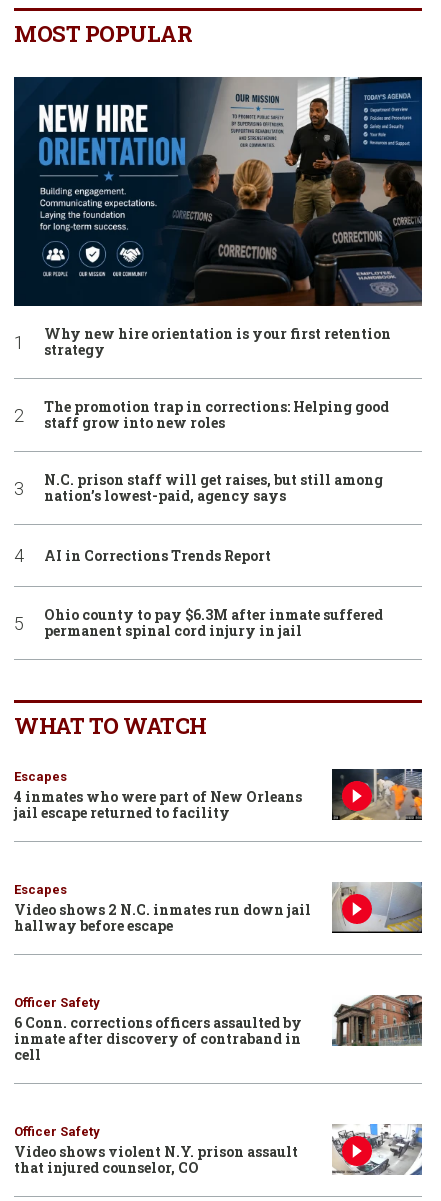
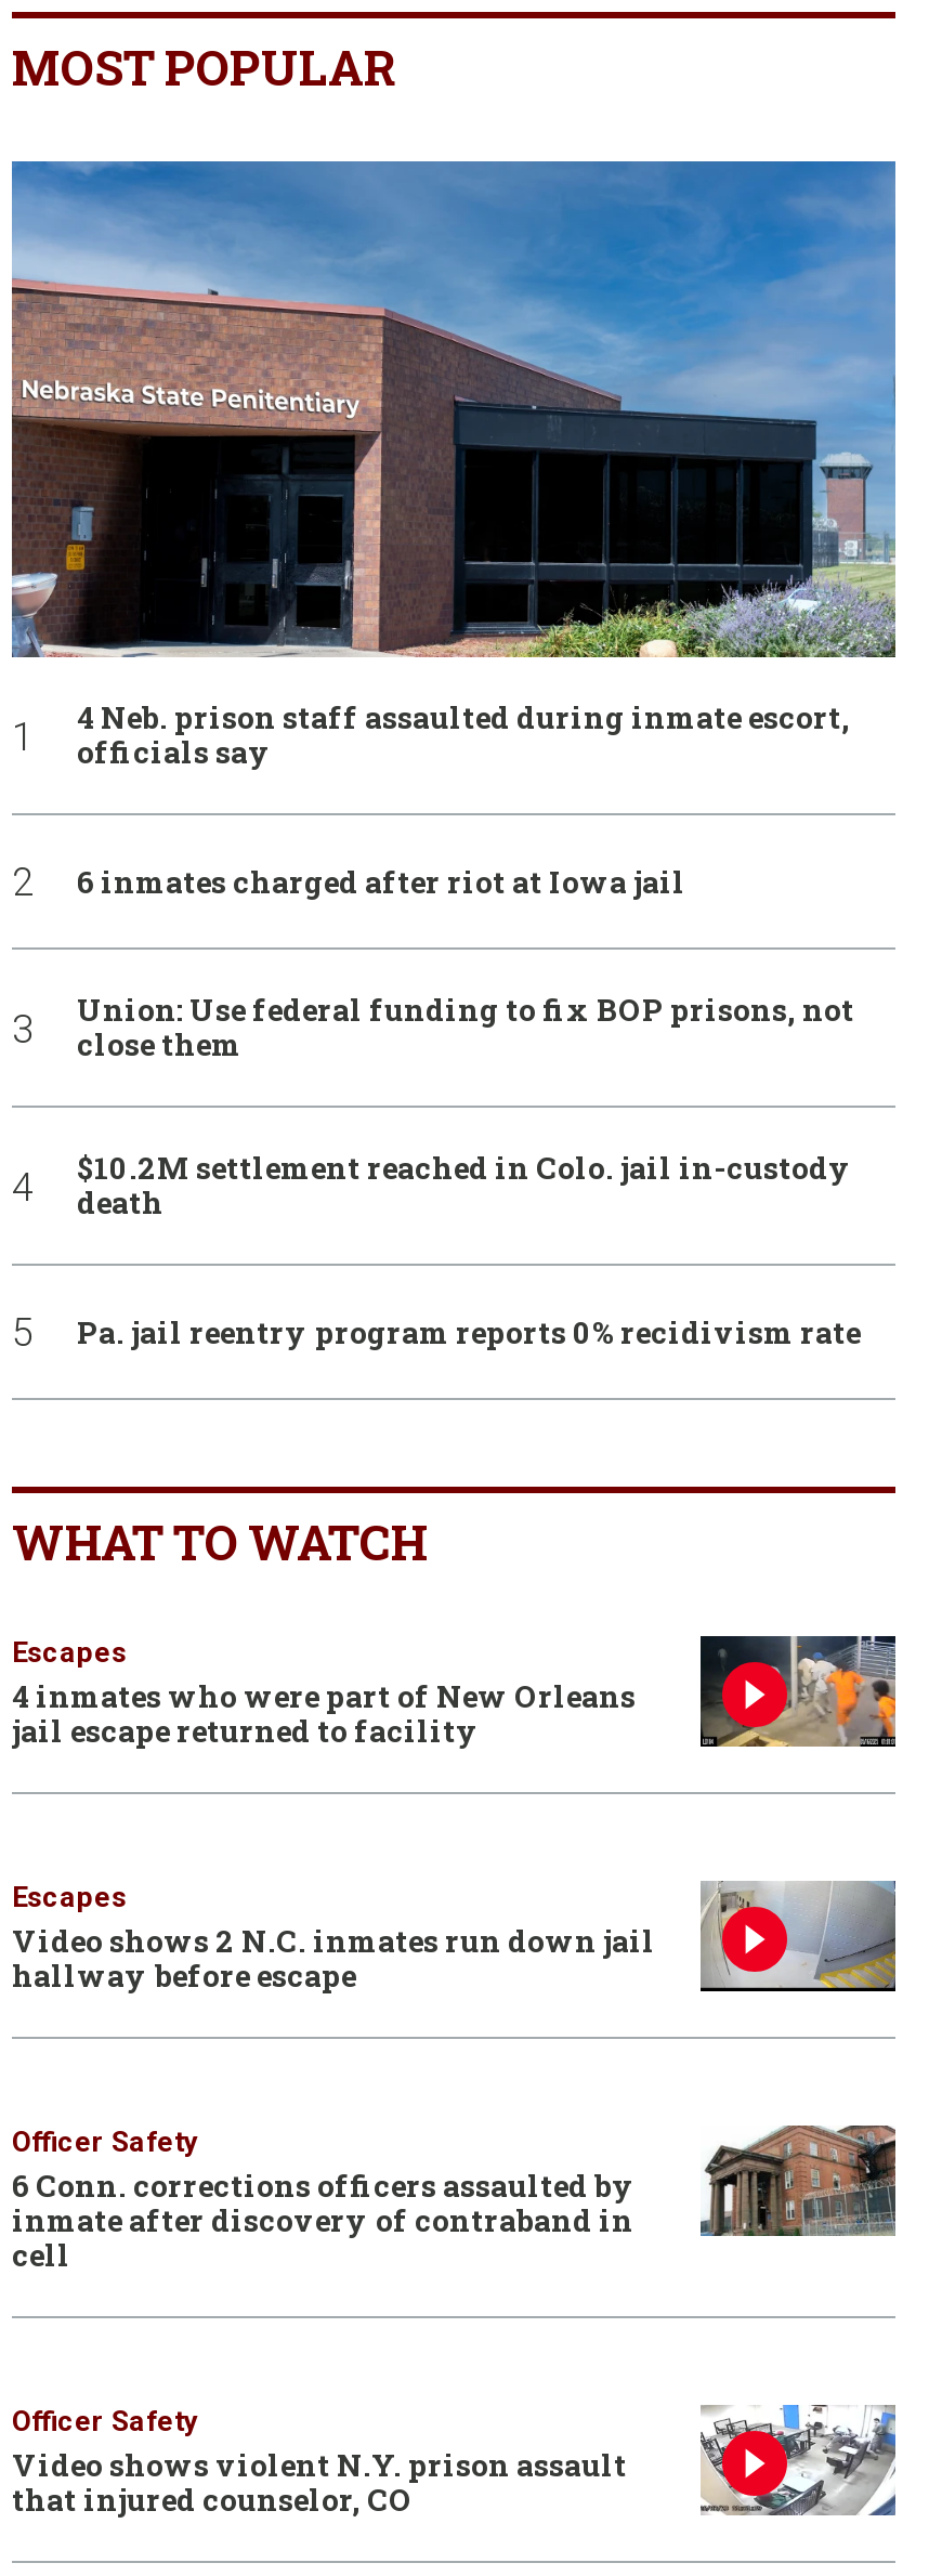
- [image]
- Why new hire orientation is your first retention
- strategy
+ [image]
+ 4 Neb. prison staff assaulted during inmate escort,
+ officials say

- The promotion trap in corrections: Helping good
- staff grow into new roles
+ 6 inmates charged after riot at Iowa jail

- N.C. prison staff will get raises, but still among
- nation’s lowest-paid, agency says
+ Union: Use federal funding to fix BOP prisons, not
+ close them

- AI in Corrections Trends Report
+ $10.2M settlement reached in Colo. jail in-custody
+ death

- Ohio county to pay $6.3M after inmate suffered
- permanent spinal cord injury in jail
+ Pa. jail reentry program reports 0% recidivism rate
